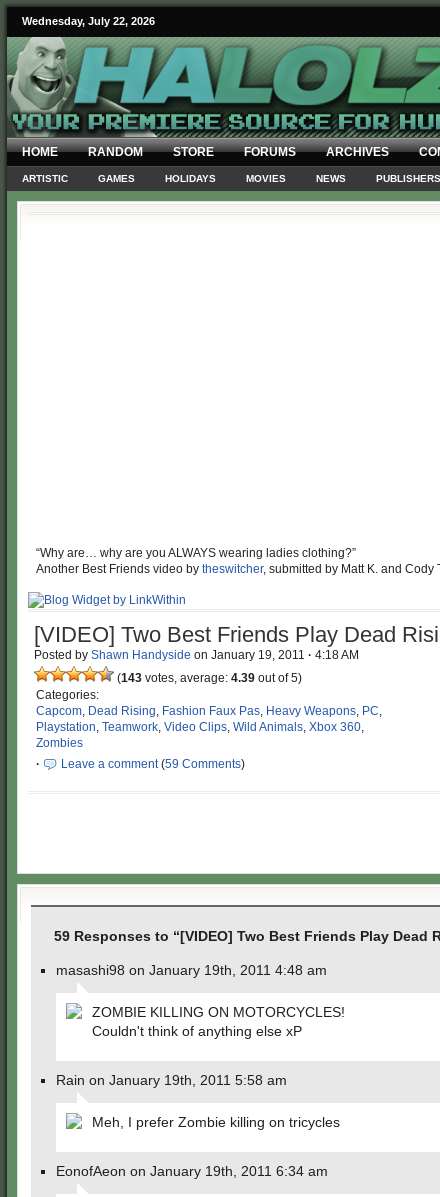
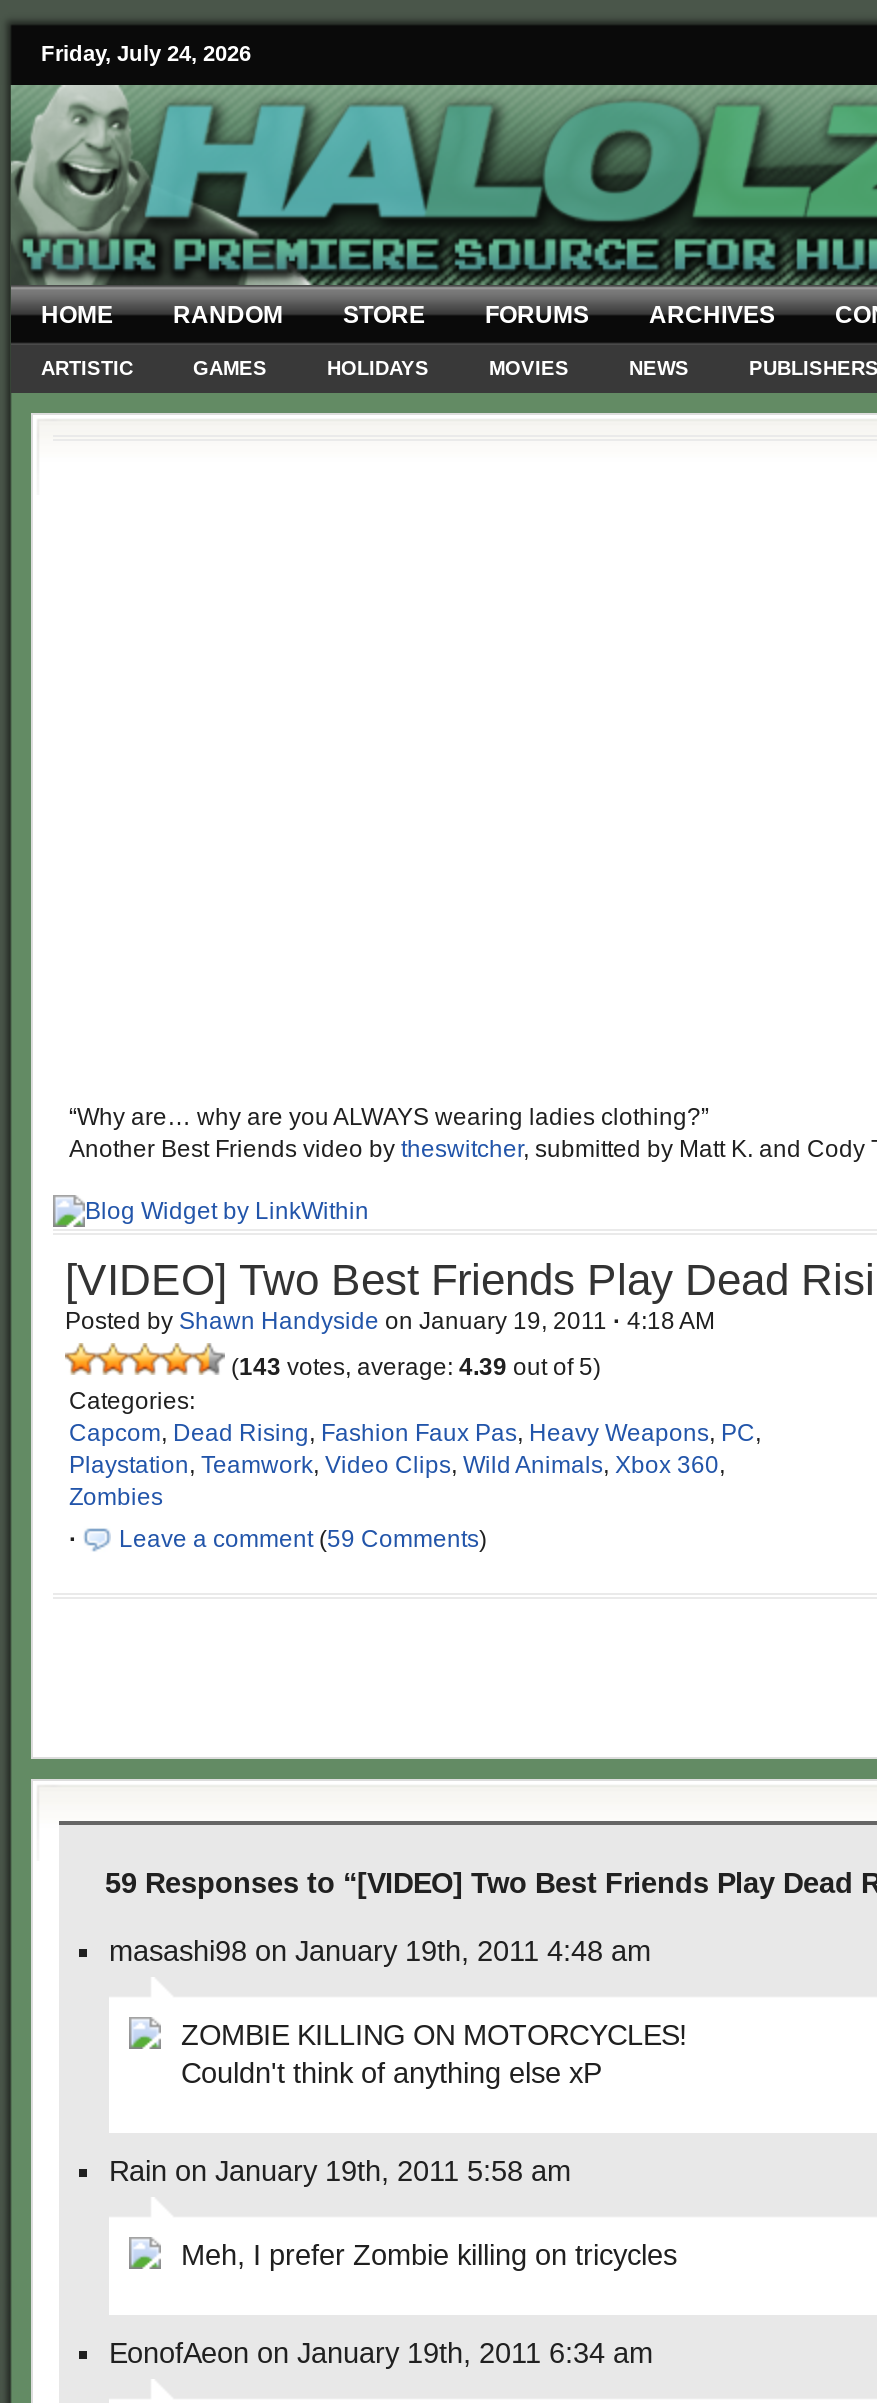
- Wednesday, July 22, 2026
+ Friday, July 24, 2026
